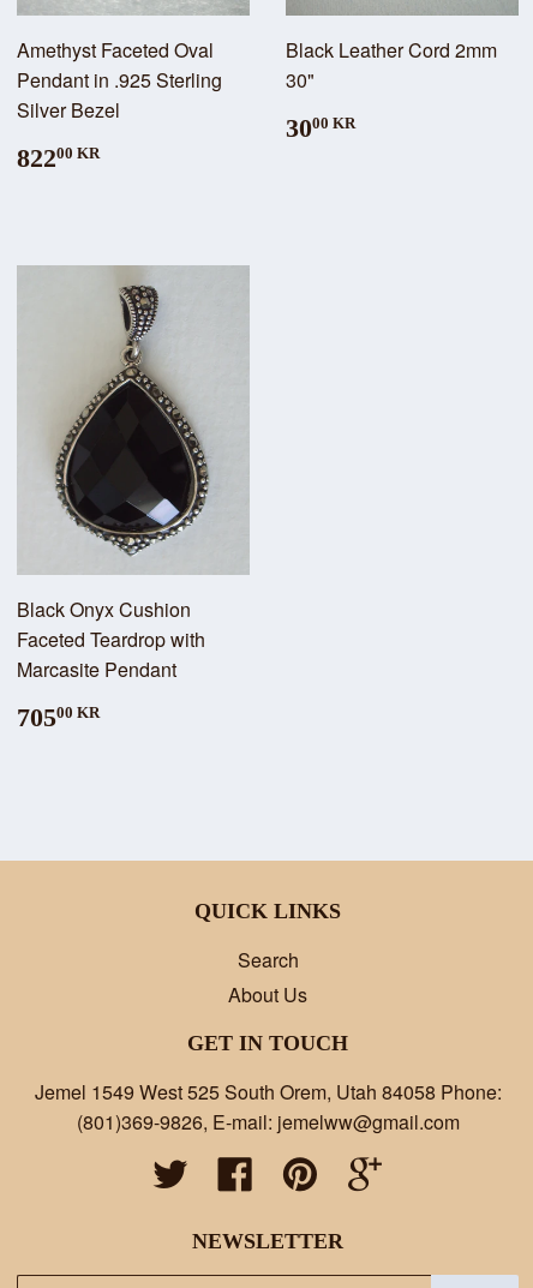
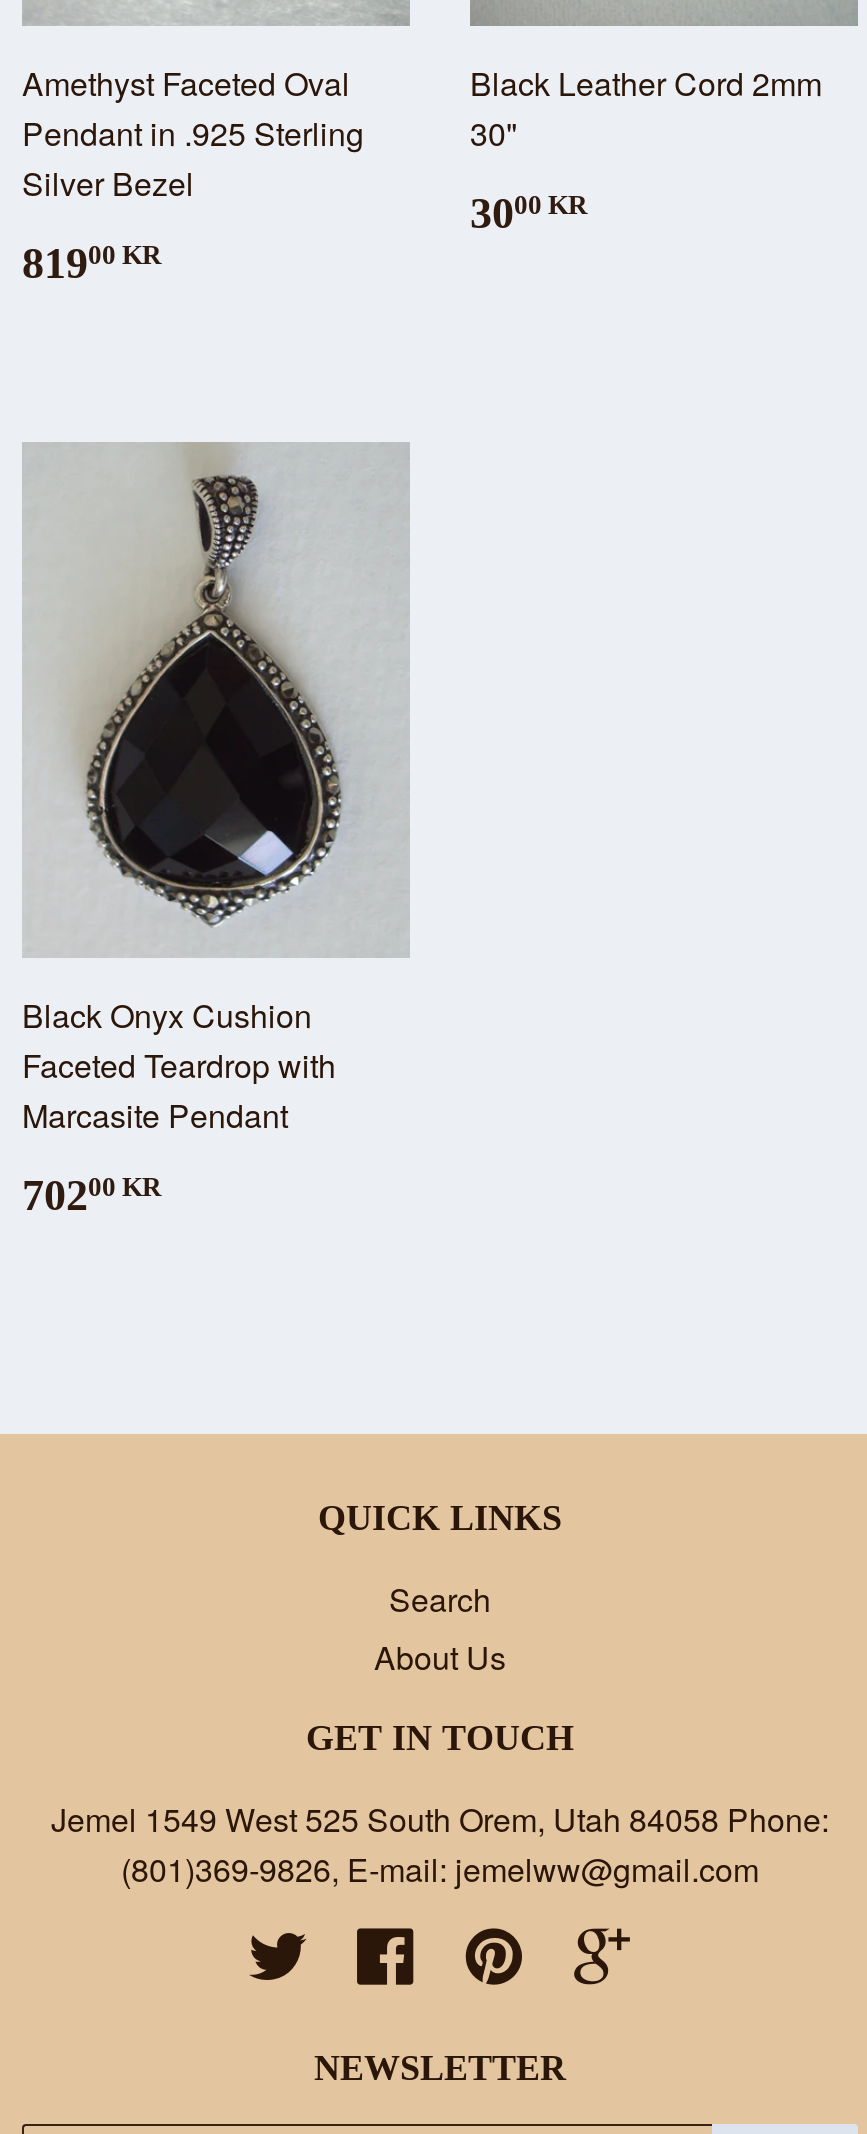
- 82200 KR
+ 81900 KR

- 70500 KR
+ 70200 KR
